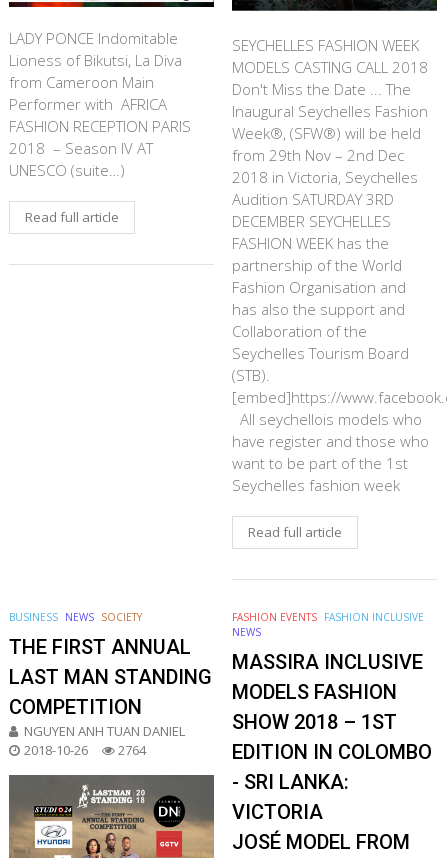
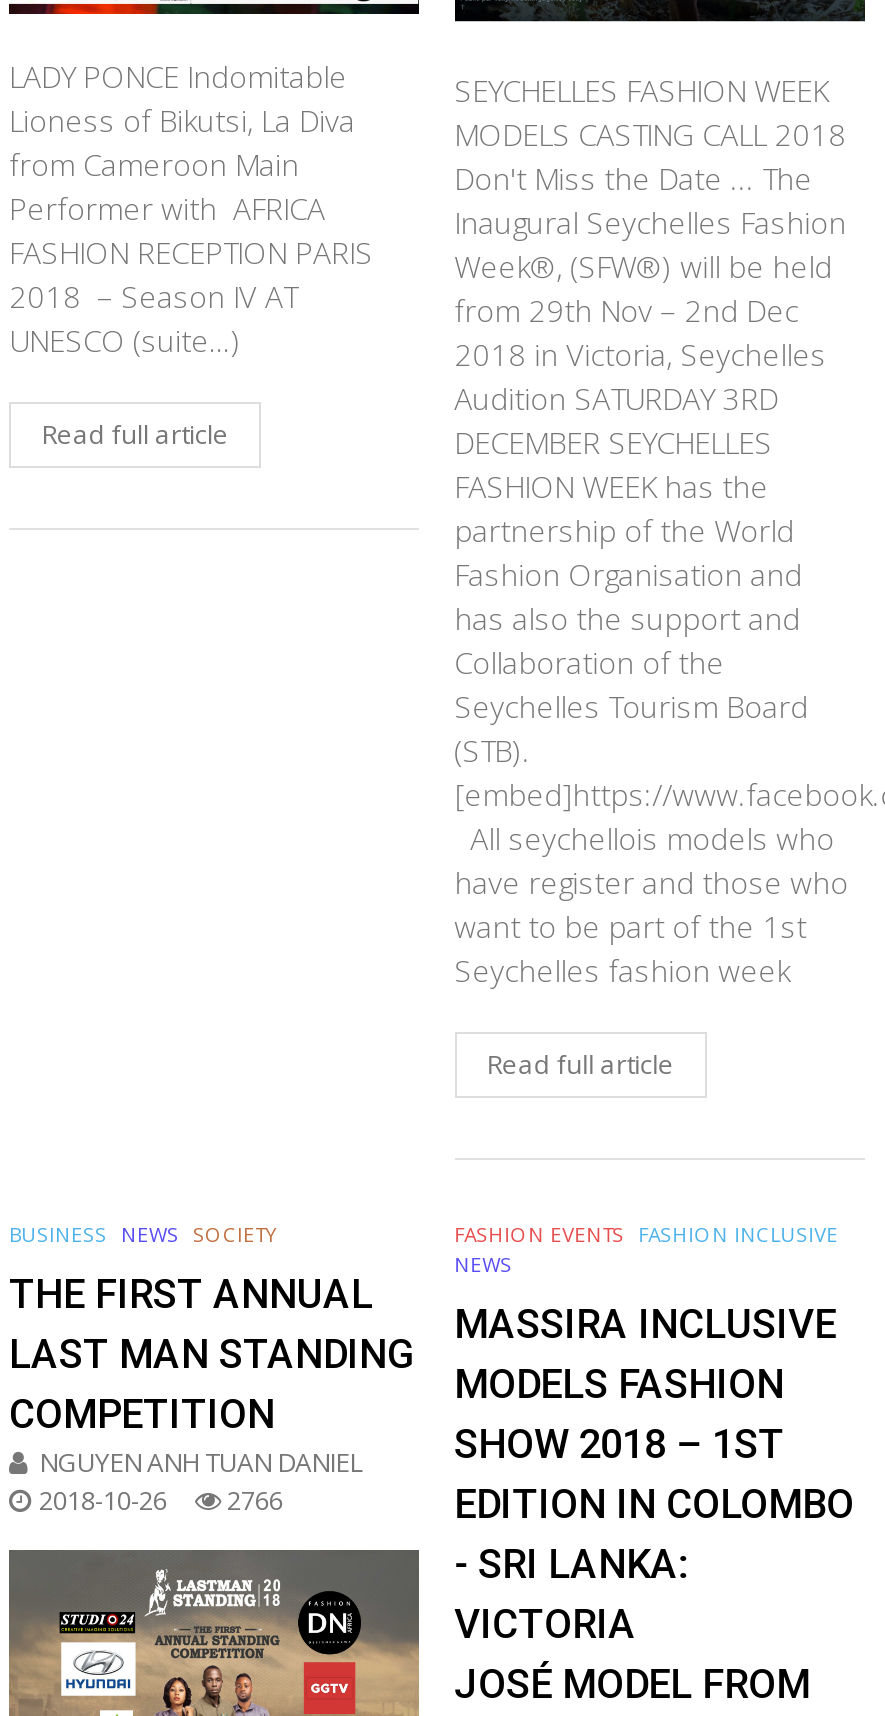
- 2018-10-26 2764
+ 2018-10-26 2766
